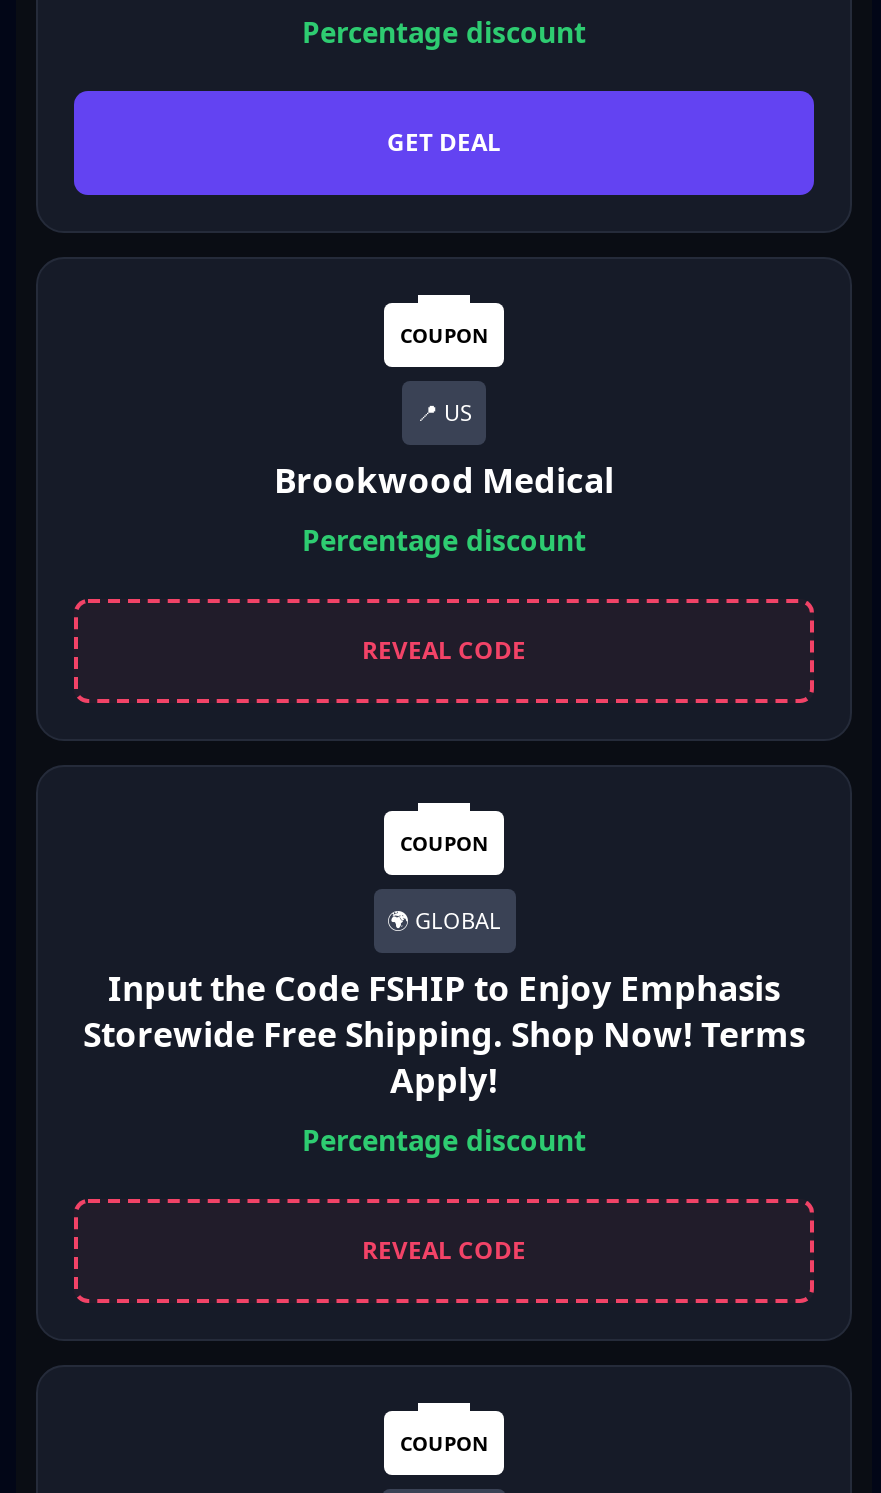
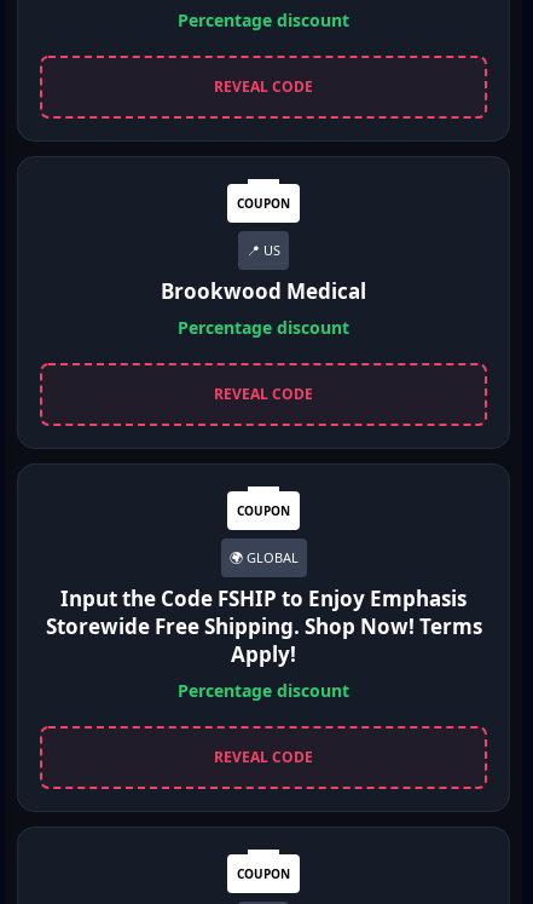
- GET DEAL
+ REVEAL CODE
